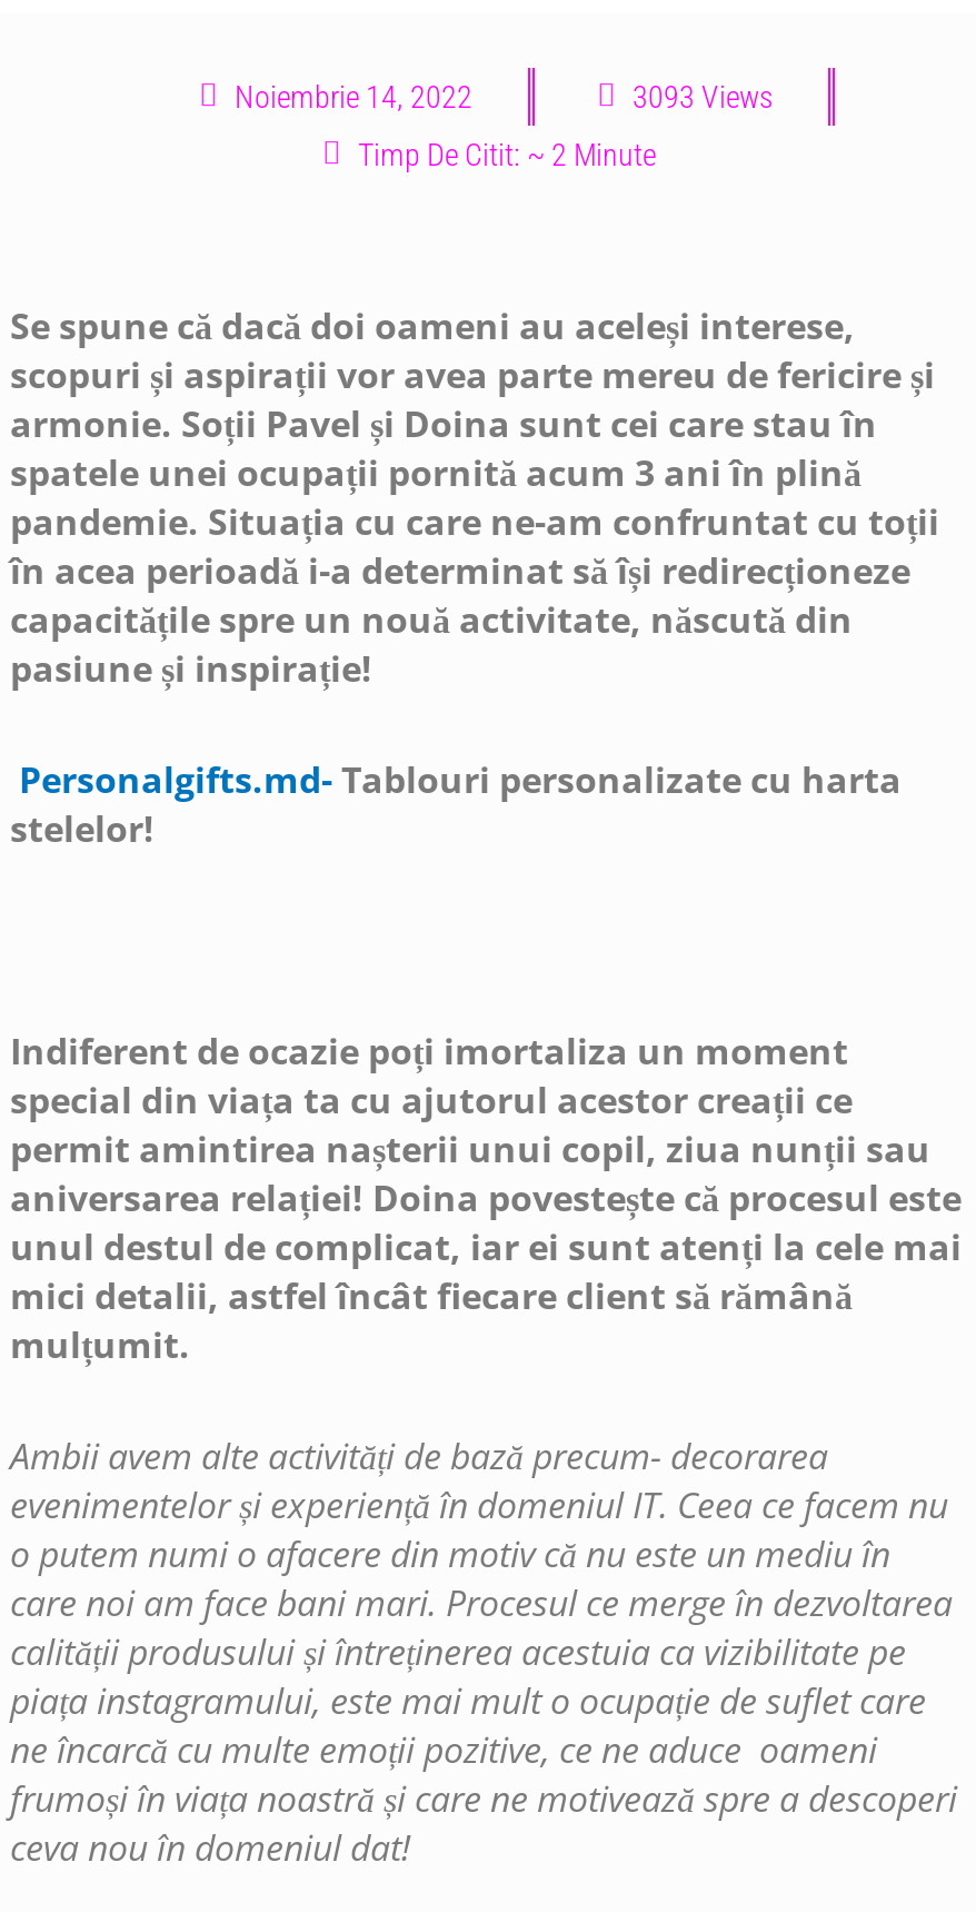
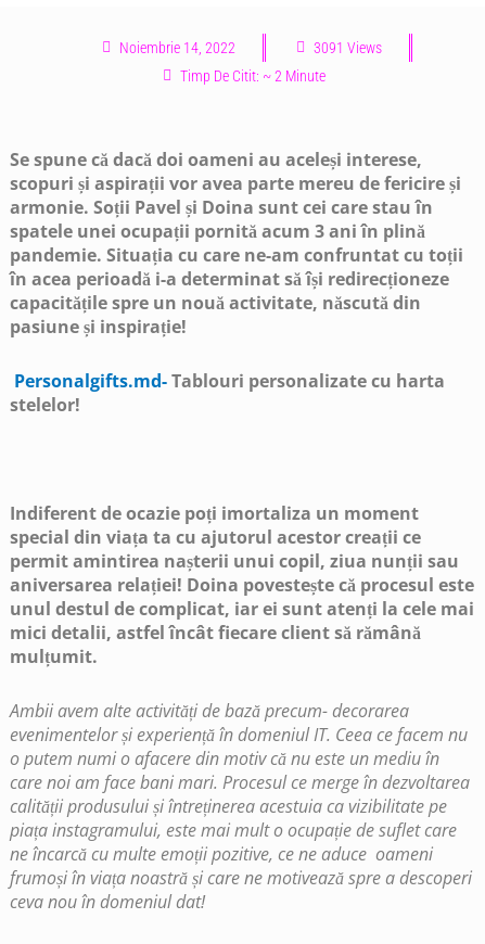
- 3093 Views
+ 3091 Views
